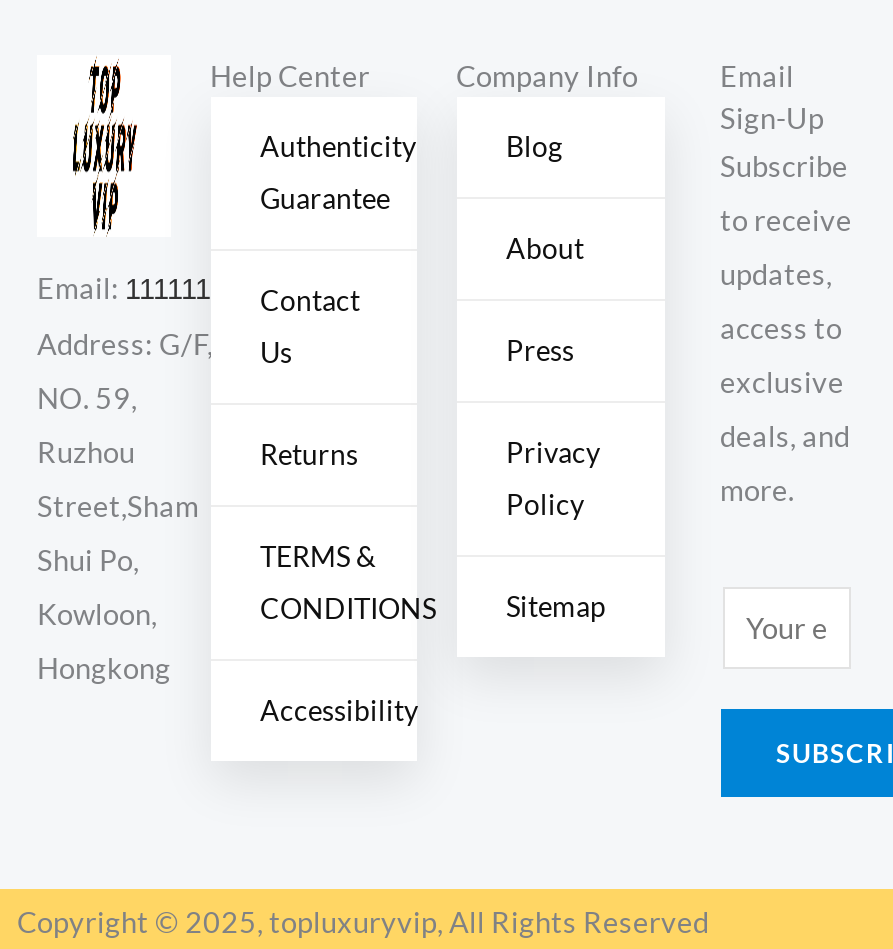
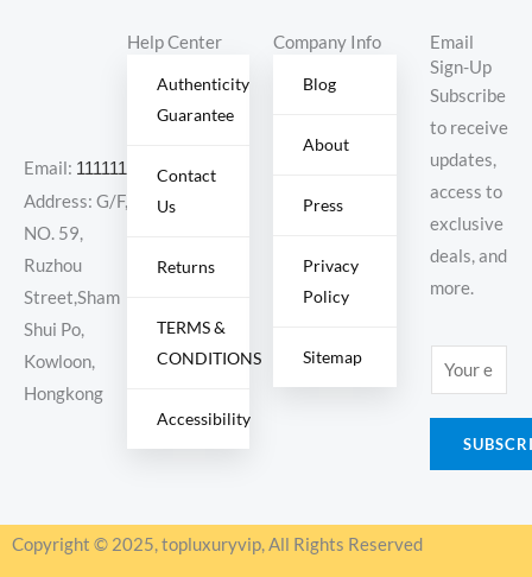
- [image]
